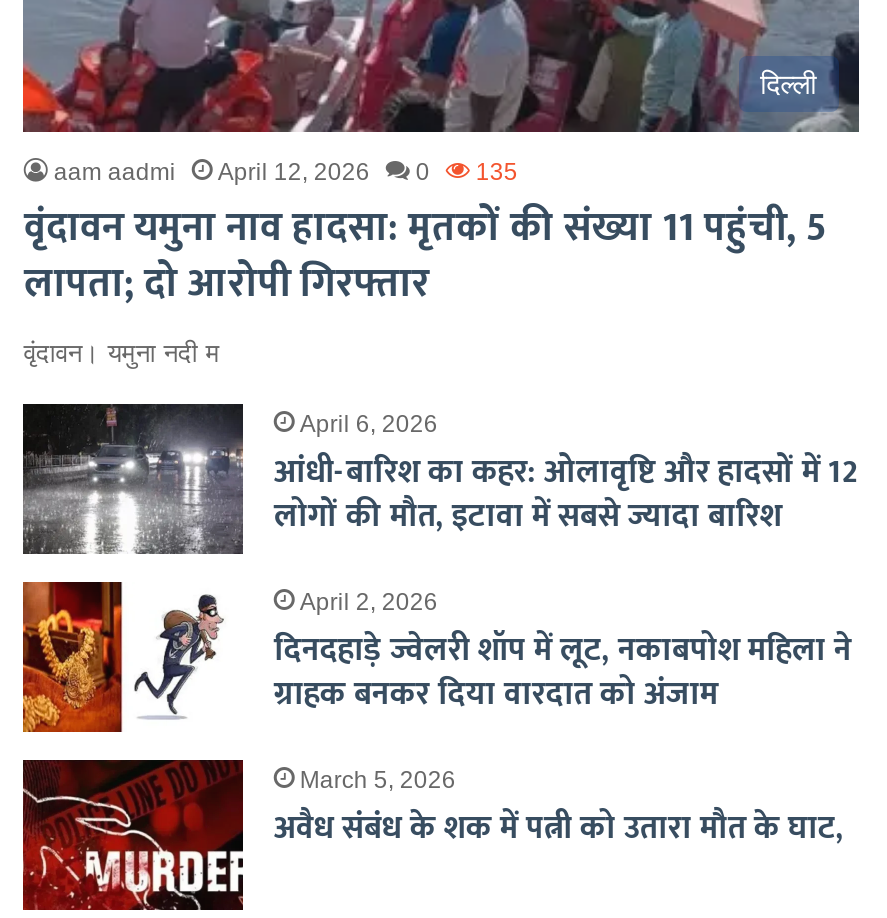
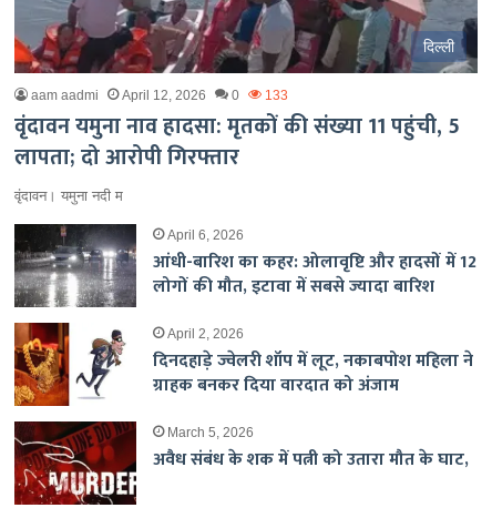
- aam aadmi April 12, 2026 0 135
+ aam aadmi April 12, 2026 0 133
